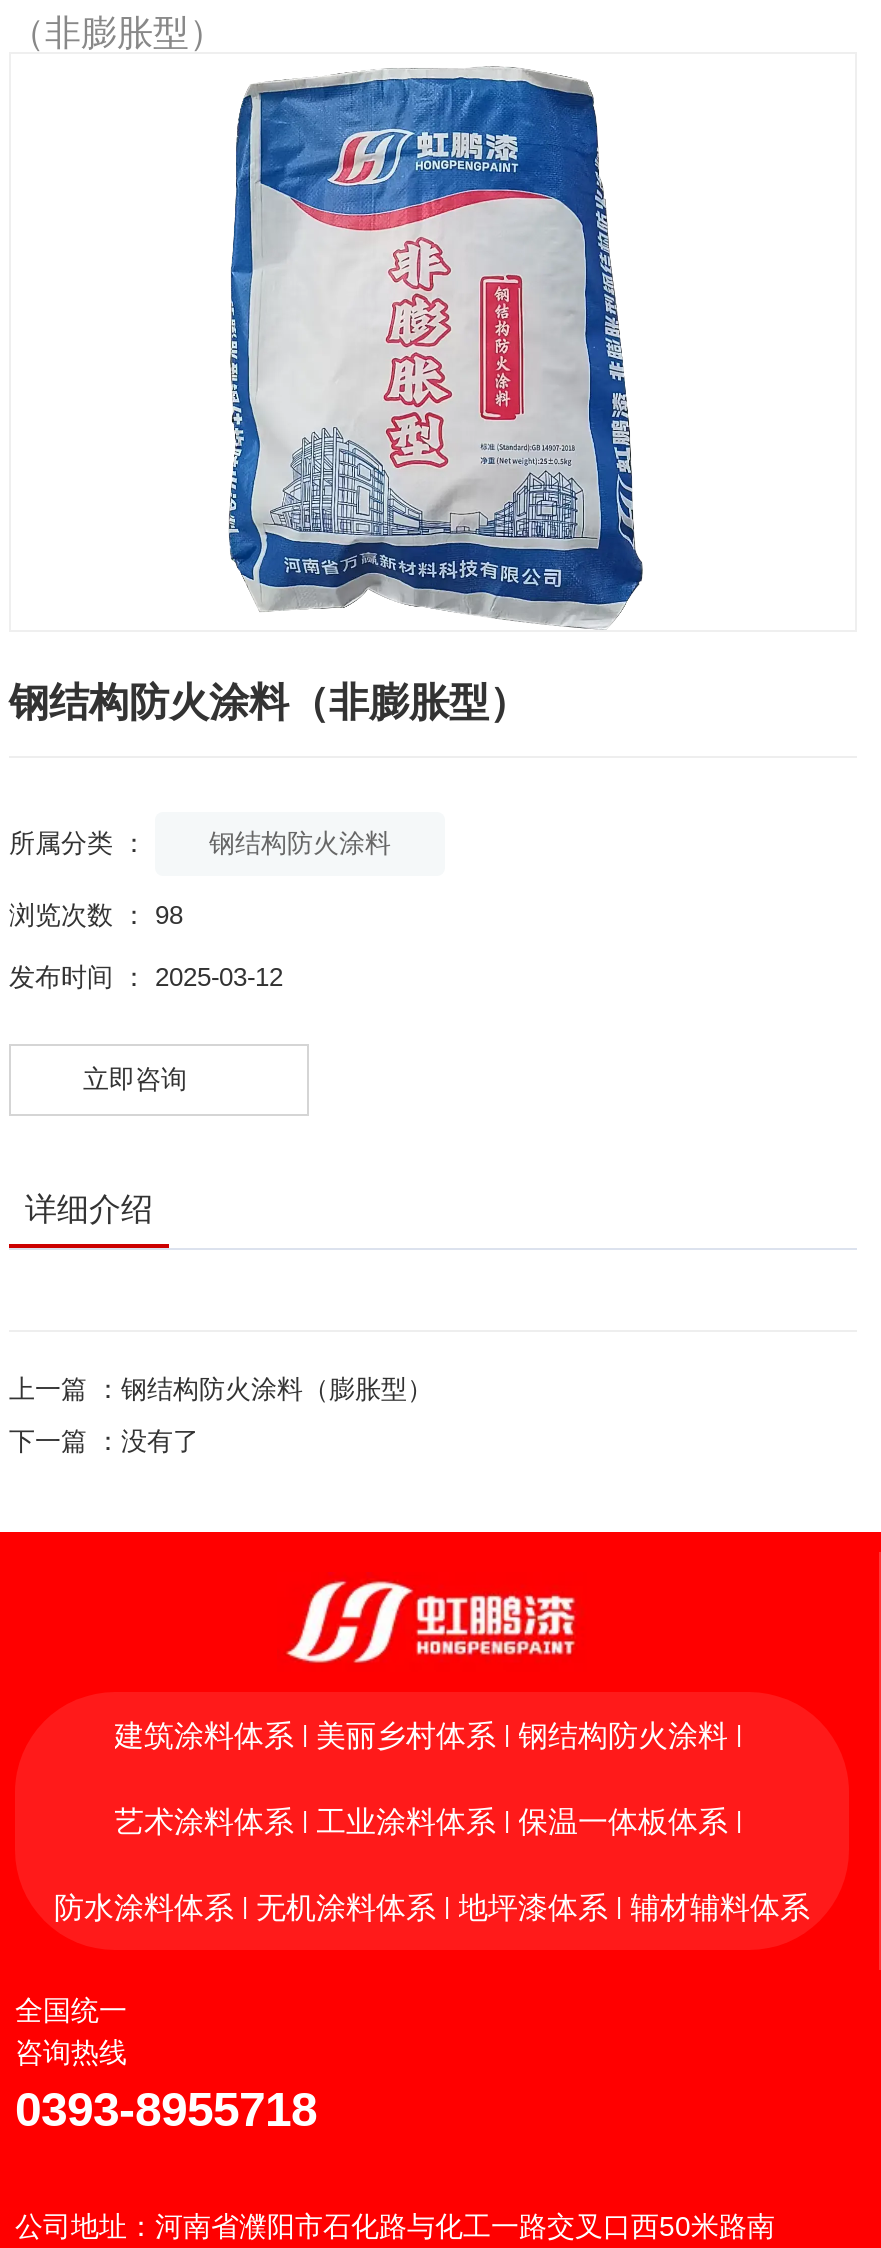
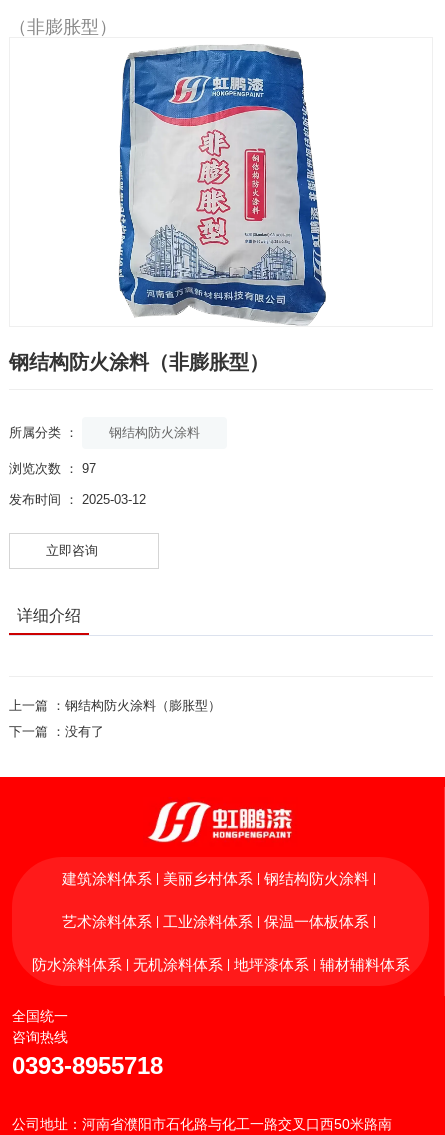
- 浏览次数 ：98
+ 浏览次数 ：97
